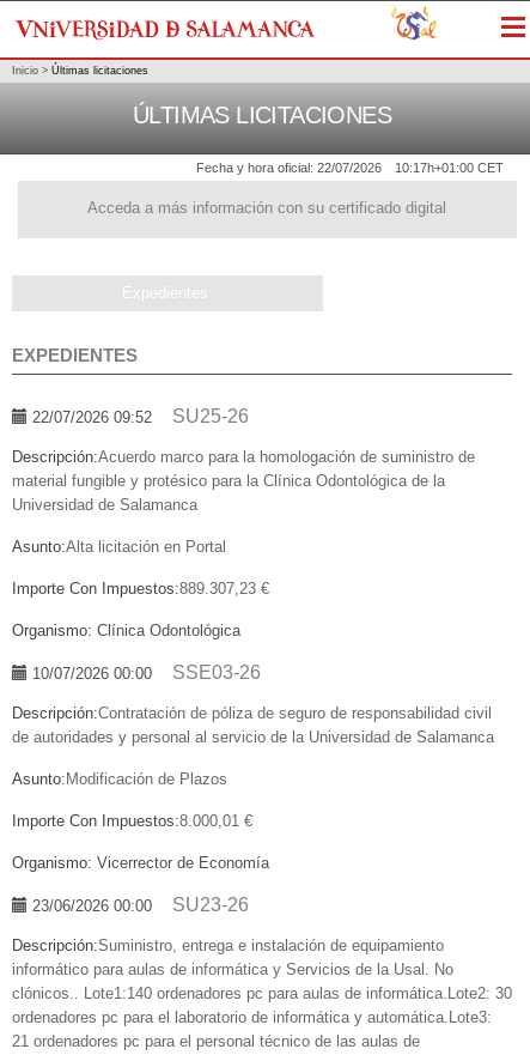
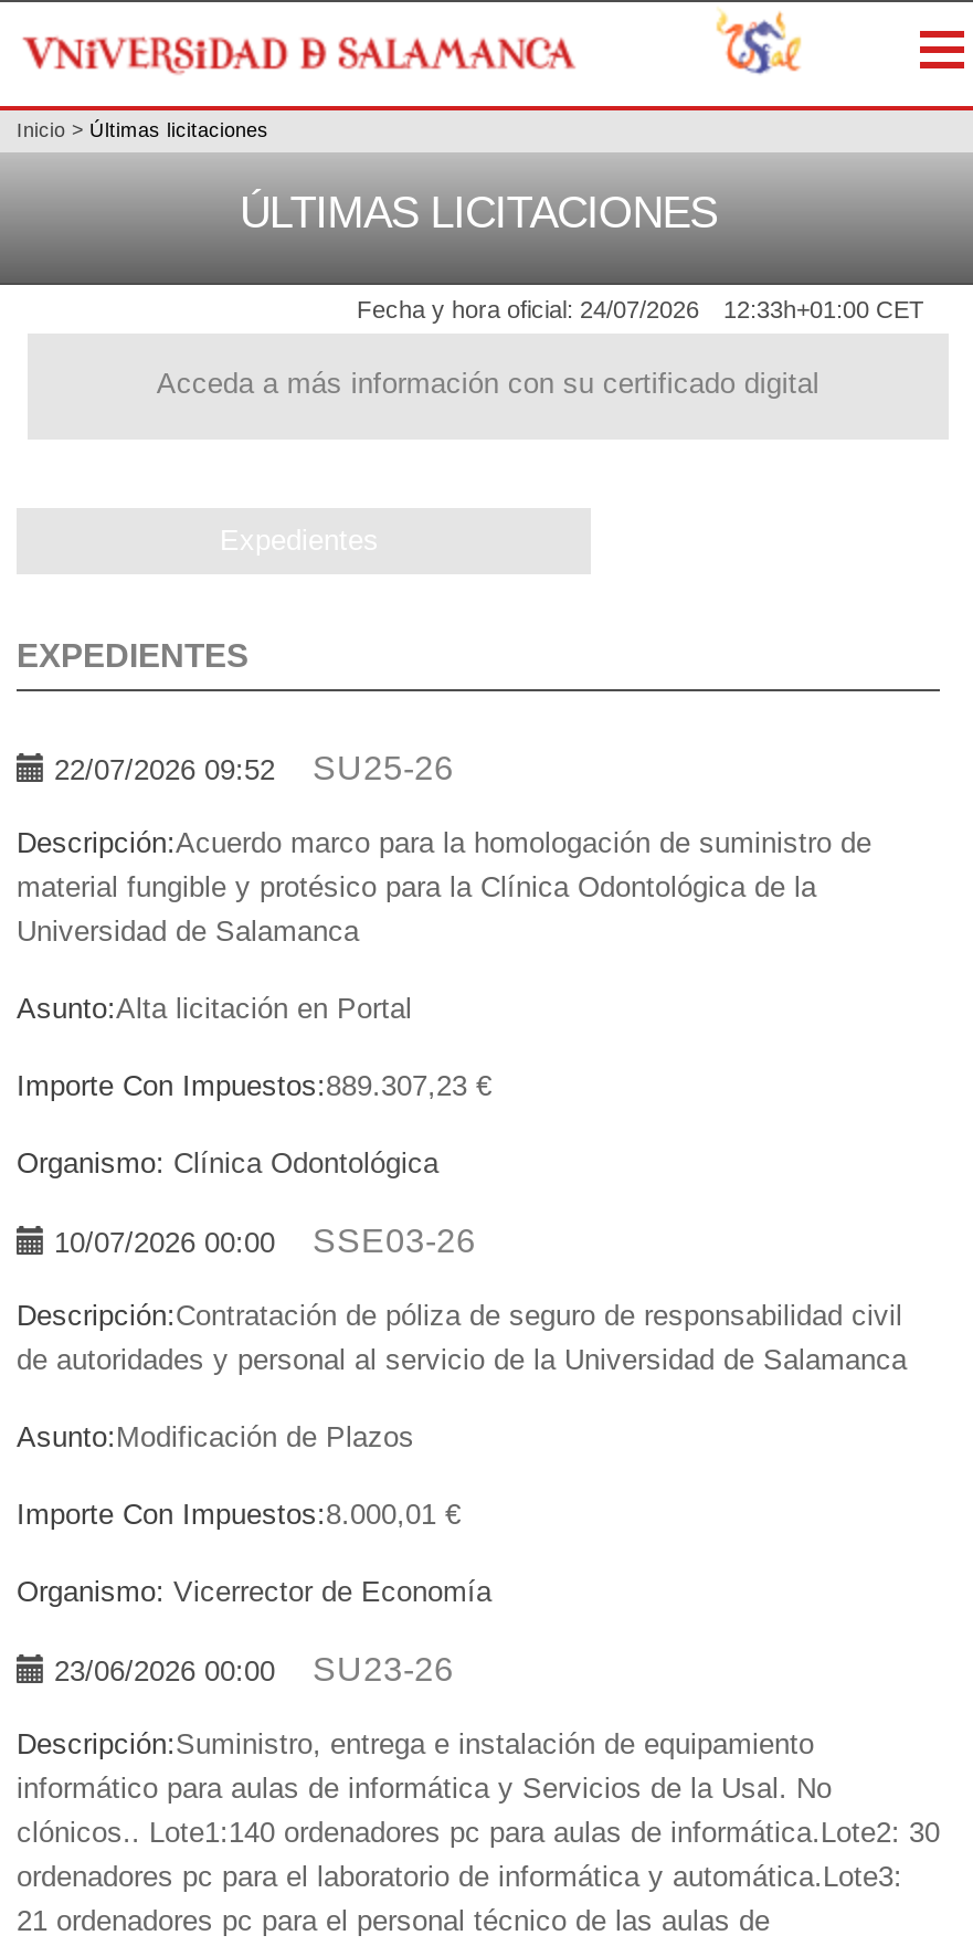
- Fecha y hora oficial: 22/07/2026
+ Fecha y hora oficial: 24/07/2026

- 10:17h+01:00 CET
+ 12:33h+01:00 CET
